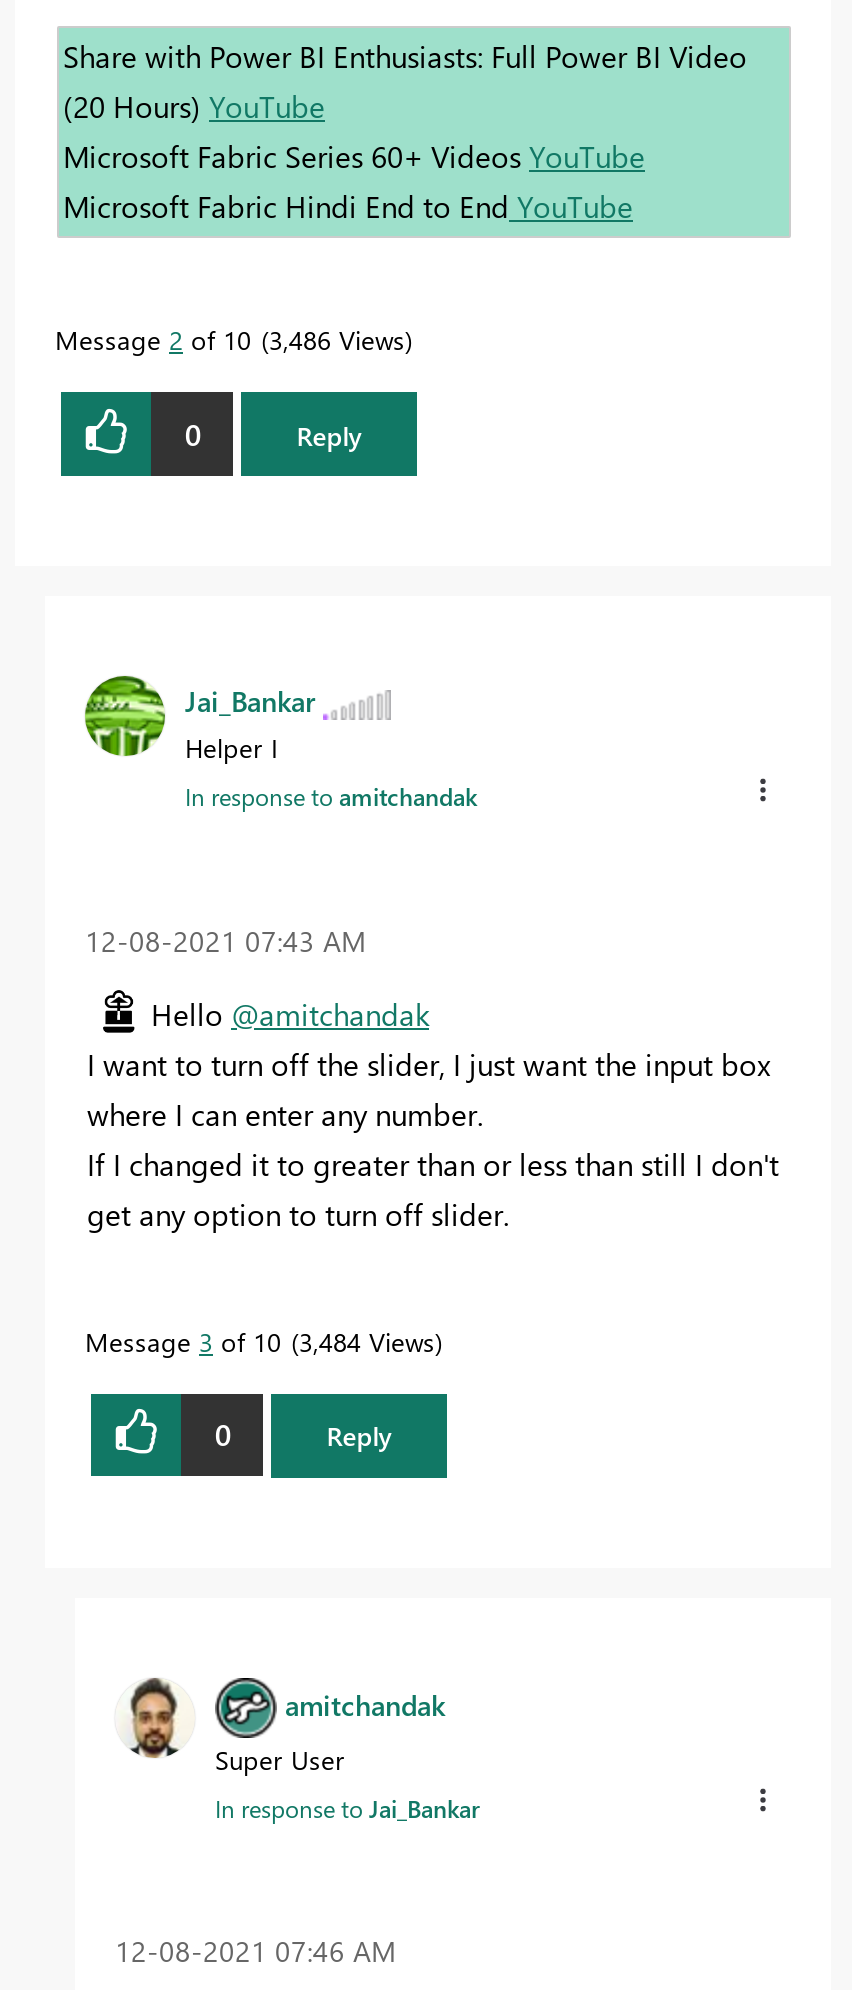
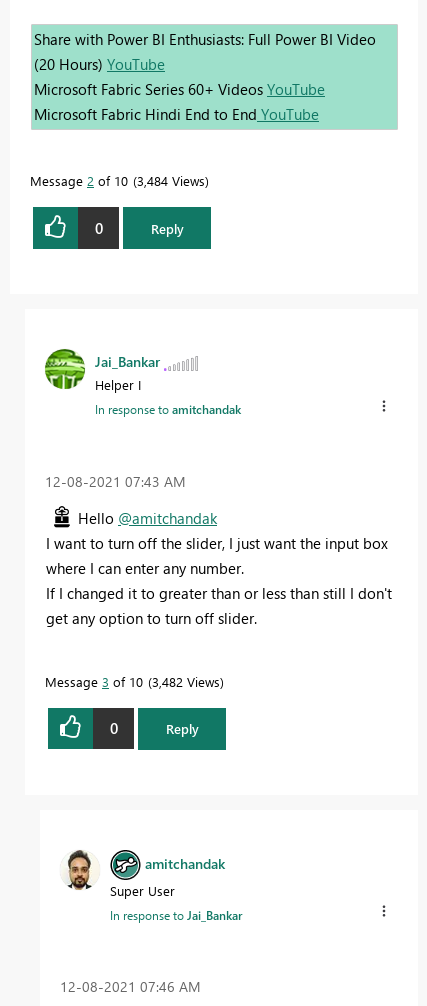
- Message 2 of 10 3,486 Views
+ Message 2 of 10 3,484 Views

- Message 3 of 10 3,484 Views
+ Message 3 of 10 3,482 Views
